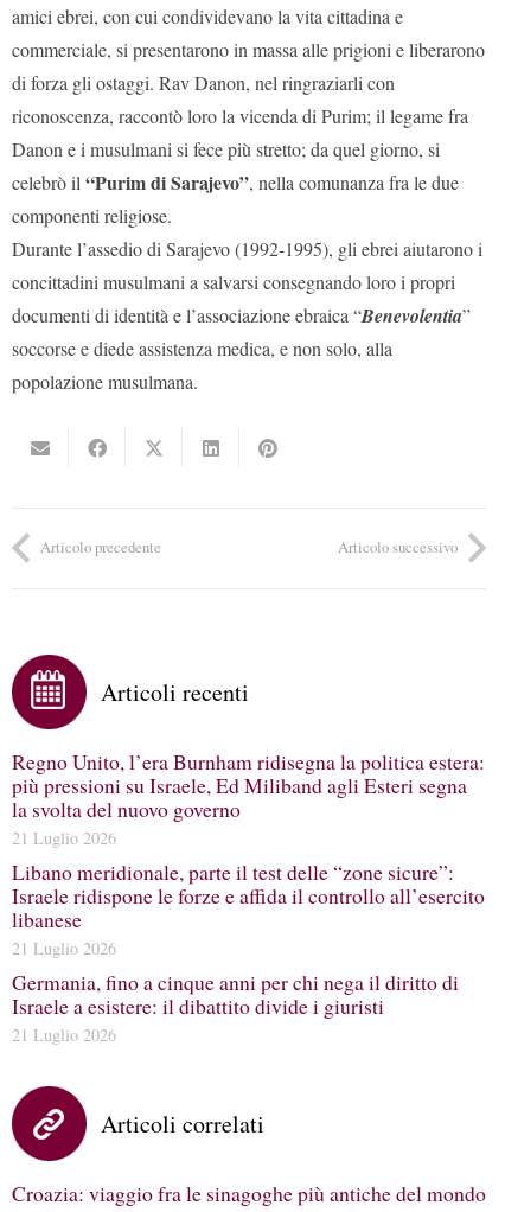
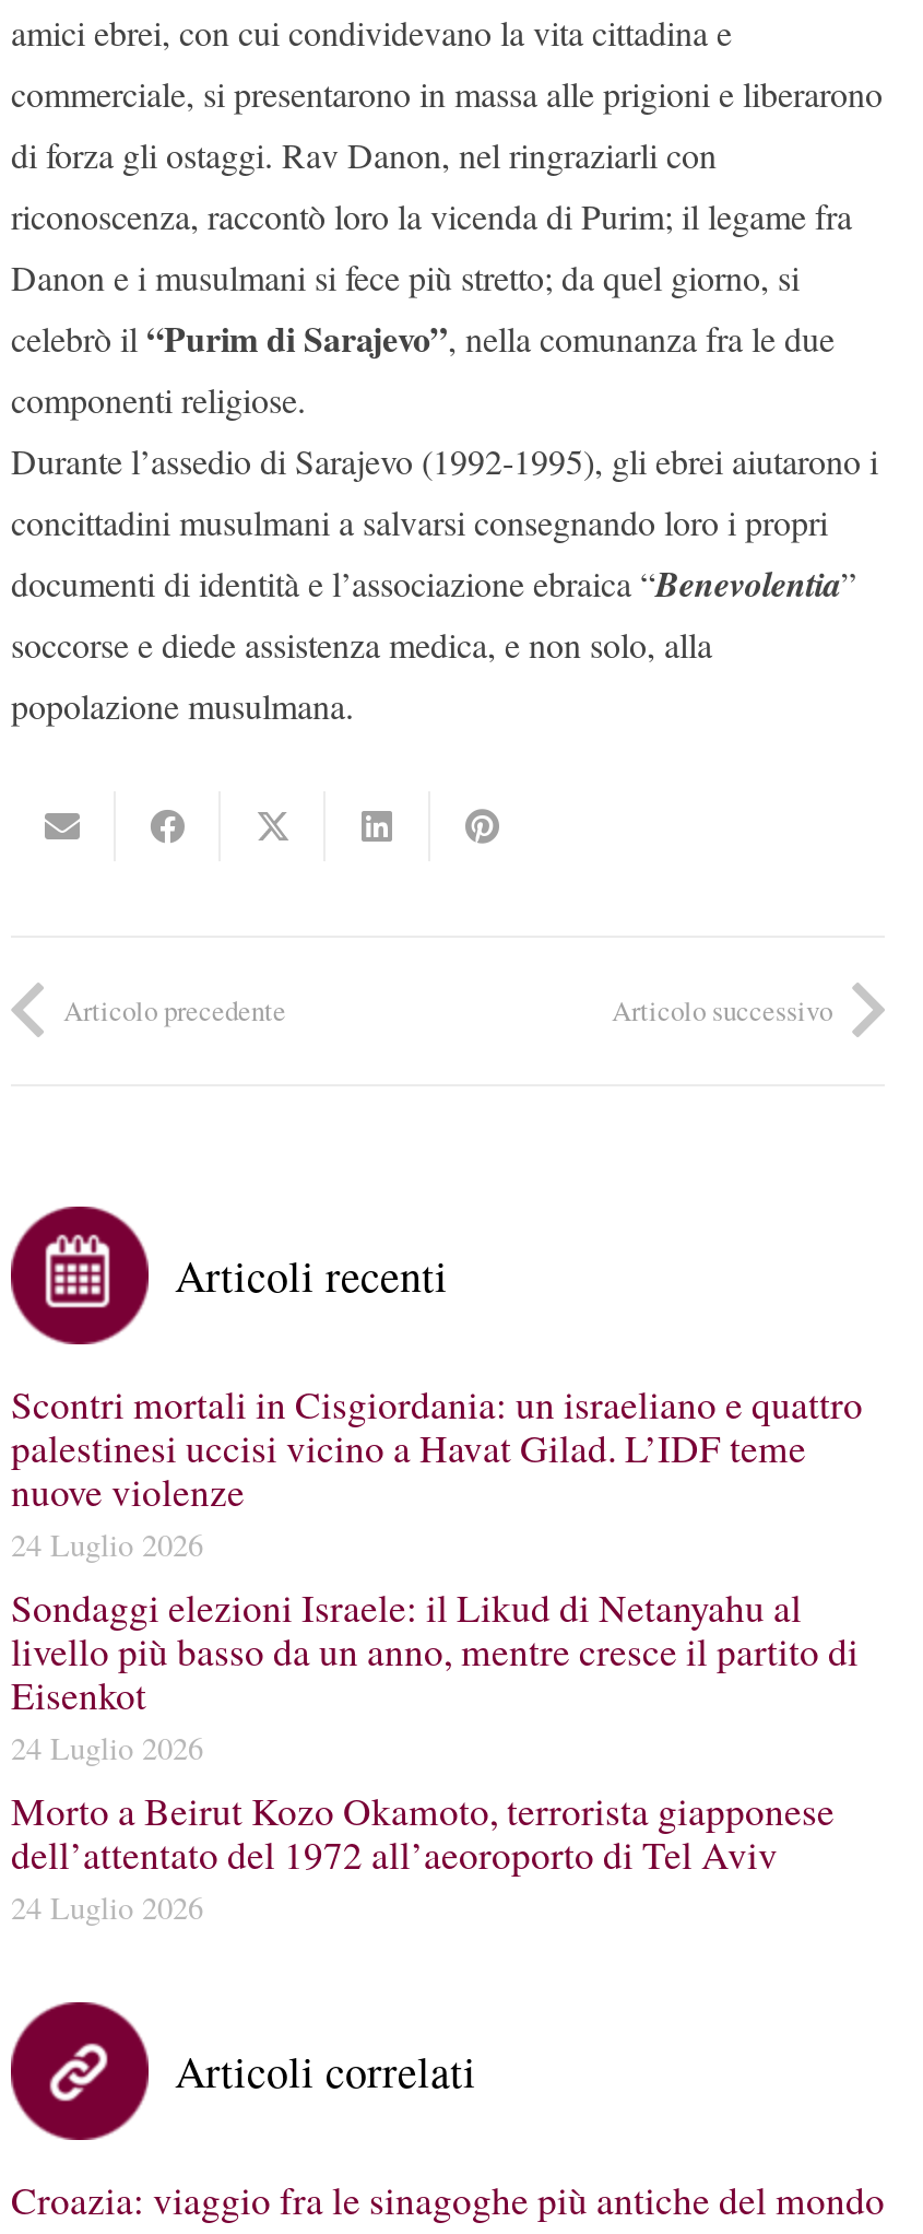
- Regno Unito, l’era Burnham ridisegna la politica estera:
- più pressioni su Israele, Ed Miliband agli Esteri segna
- la svolta del nuovo governo
- 21 Luglio 2026
- Libano meridionale, parte il test delle “zone sicure”:
- Israele ridispone le forze e affida il controllo all’esercito
- libanese
- 21 Luglio 2026
- Germania, fino a cinque anni per chi nega il diritto di
- Israele a esistere: il dibattito divide i giuristi
- 21 Luglio 2026
+ Scontri mortali in Cisgiordania: un israeliano e quattro
+ palestinesi uccisi vicino a Havat Gilad. L’IDF teme
+ nuove violenze
+ 24 Luglio 2026
+ Sondaggi elezioni Israele: il Likud di Netanyahu al
+ livello più basso da un anno, mentre cresce il partito di
+ Eisenkot
+ 24 Luglio 2026
+ Morto a Beirut Kozo Okamoto, terrorista giapponese
+ dell’attentato del 1972 all’aeoroporto di Tel Aviv
+ 24 Luglio 2026
